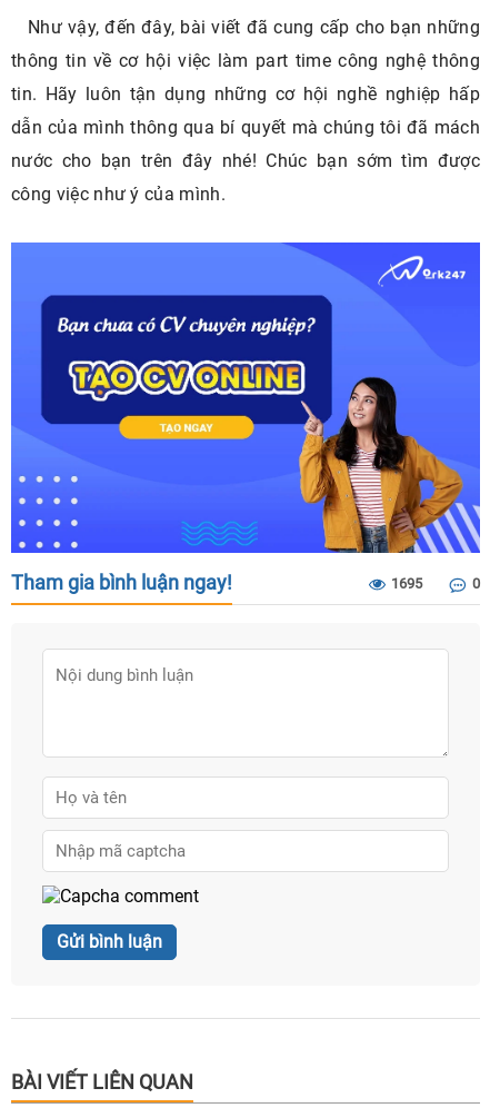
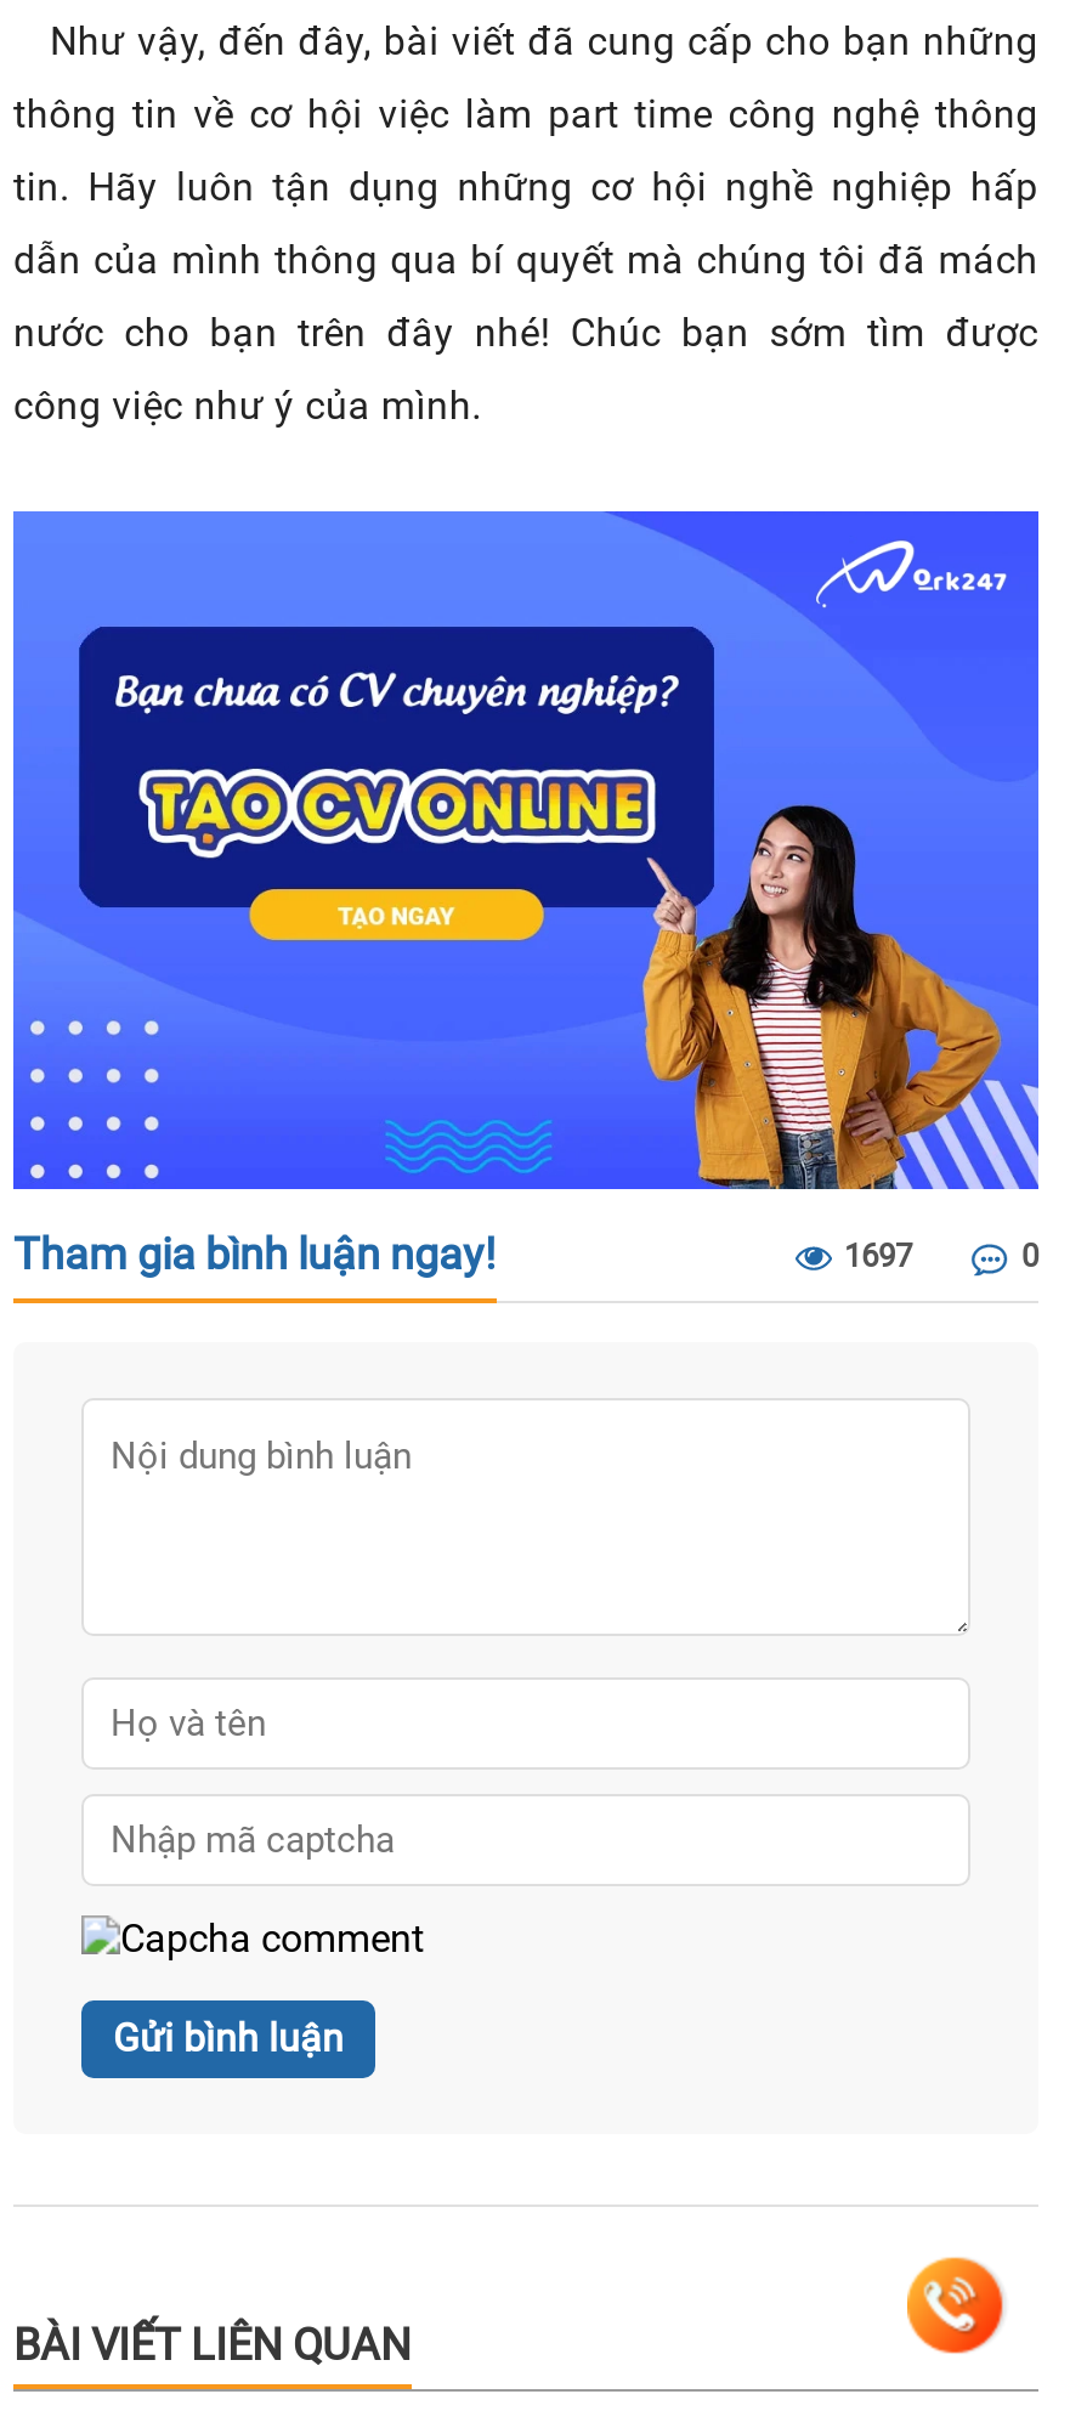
- 1695
+ 1697

+ [image]
